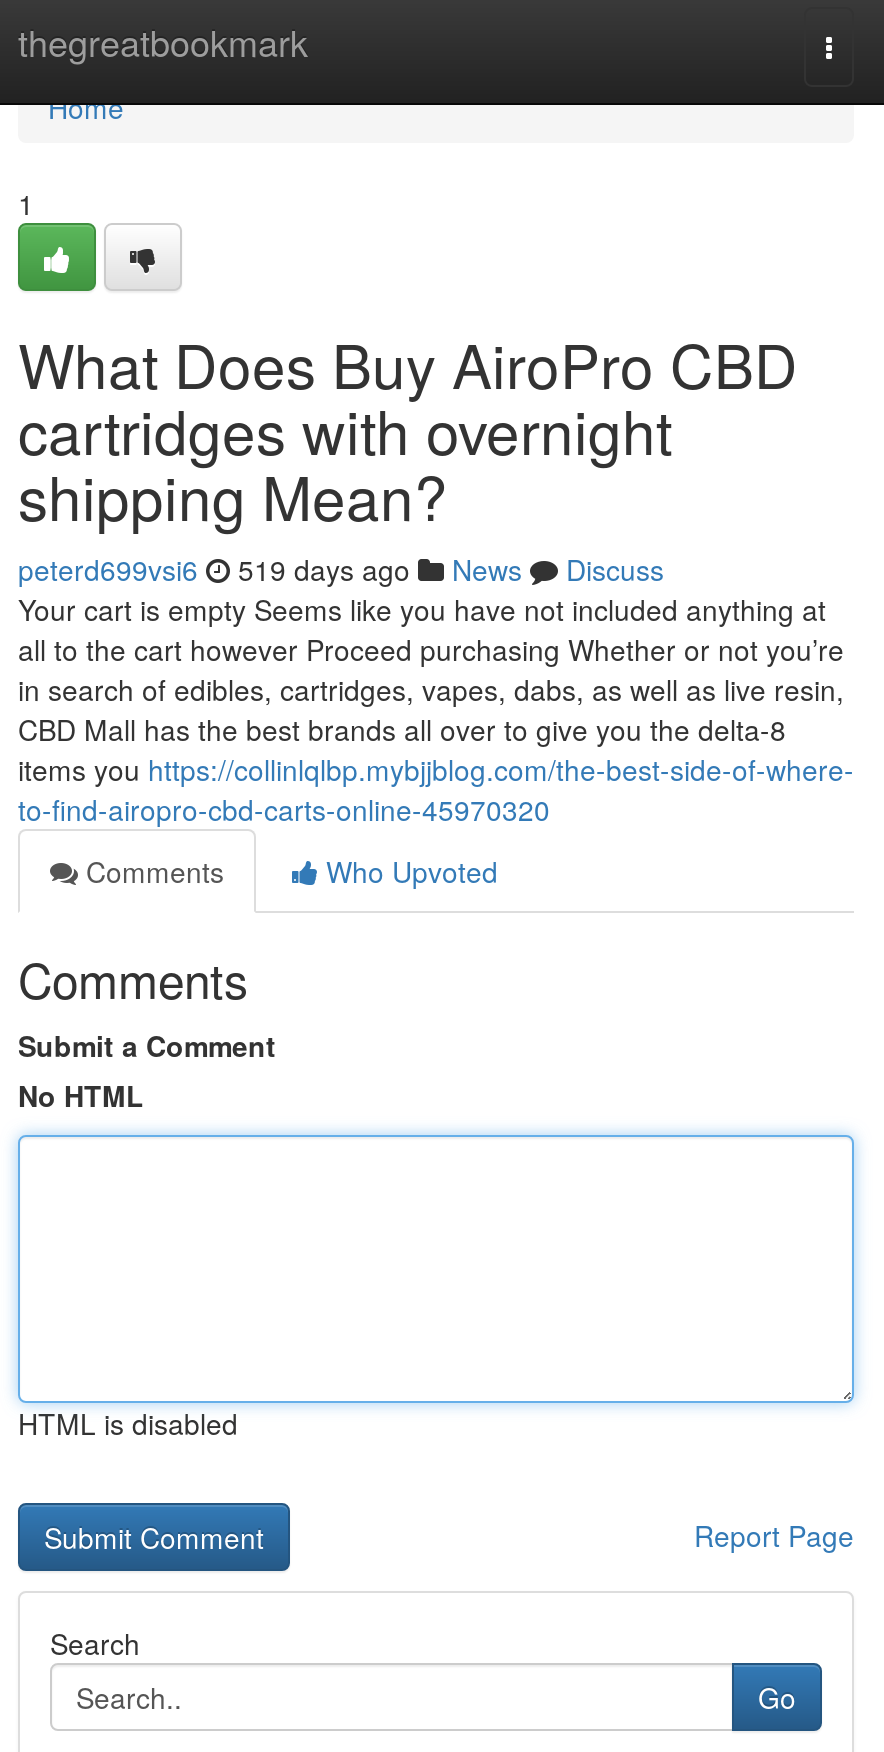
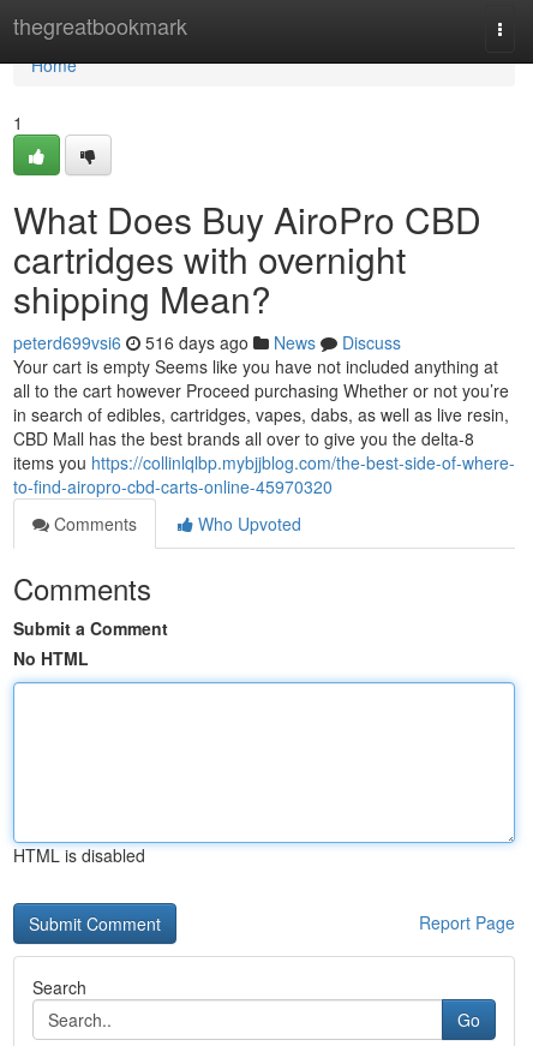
- peterd699vsi6 519 days ago News Discuss
+ peterd699vsi6 516 days ago News Discuss
